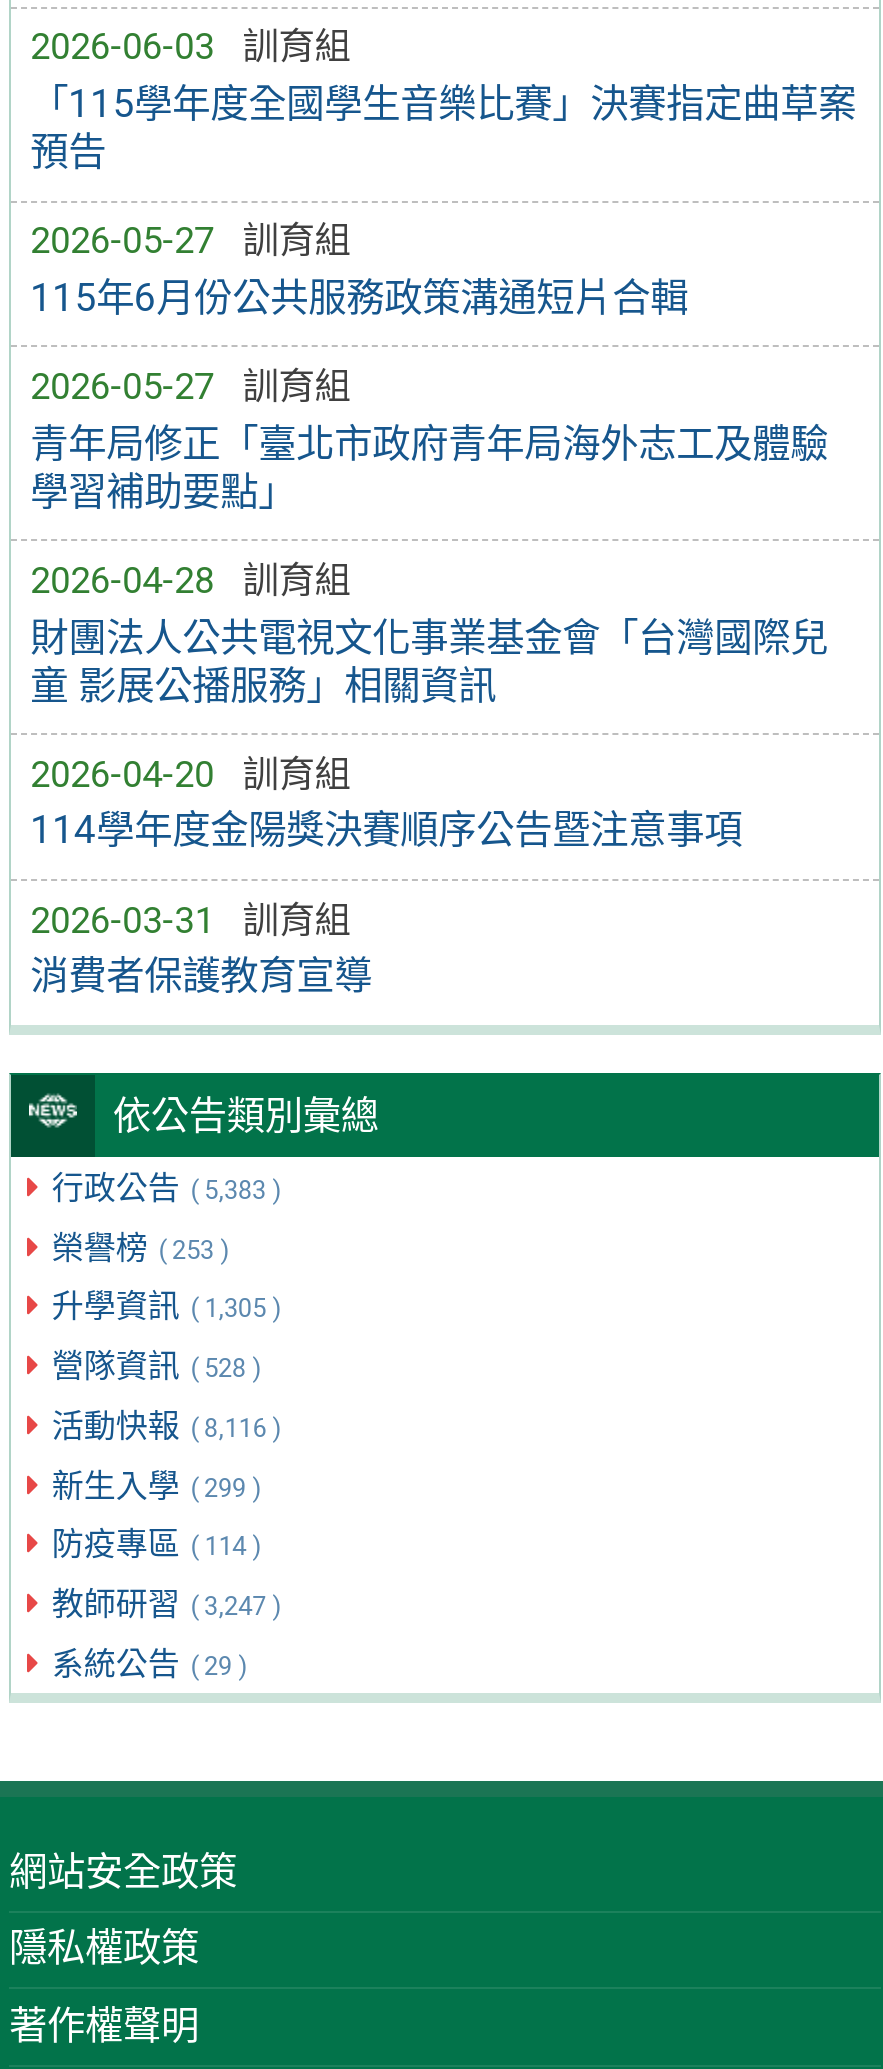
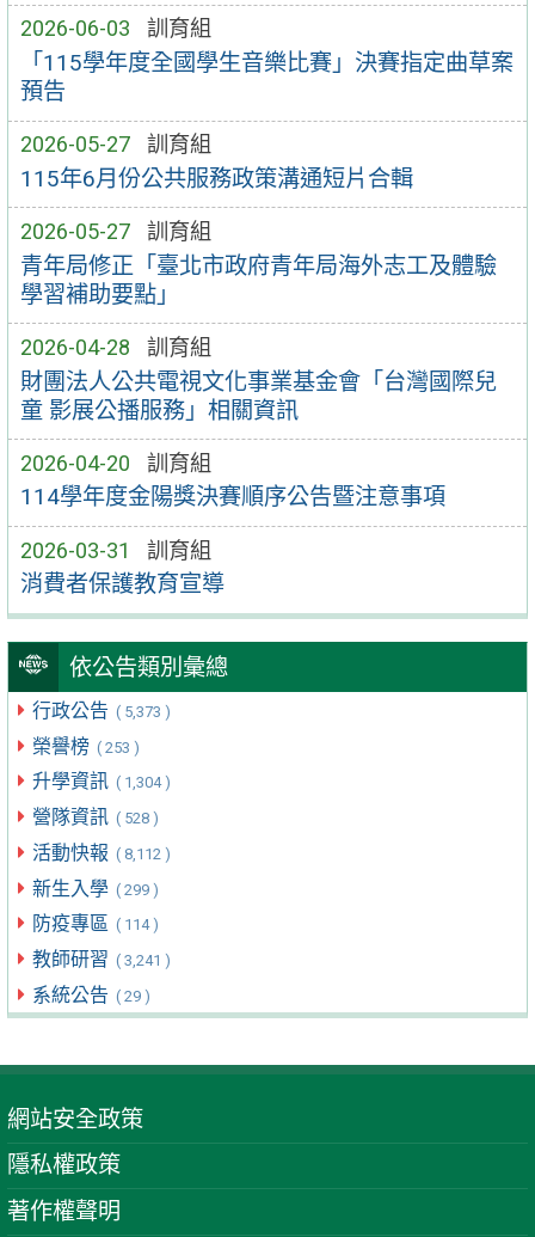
- 行政公告 ( 5,383 )
+ 行政公告 ( 5,373 )

- 升學資訊 ( 1,305 )
+ 升學資訊 ( 1,304 )

- 活動快報 ( 8,116 )
+ 活動快報 ( 8,112 )

- 教師研習 ( 3,247 )
+ 教師研習 ( 3,241 )
